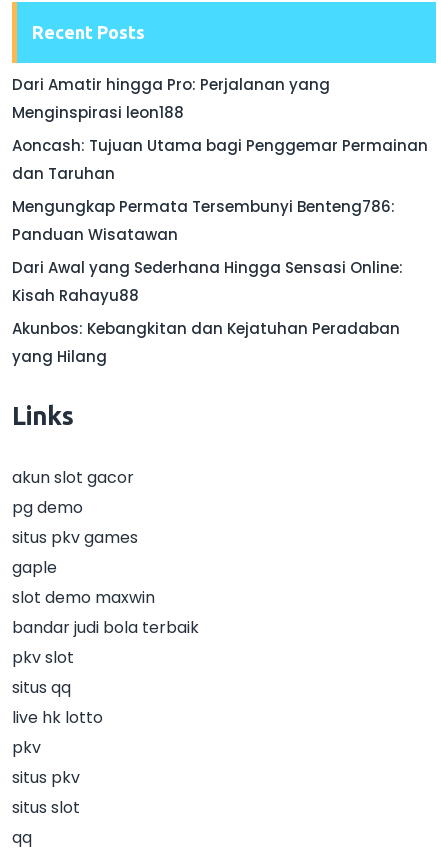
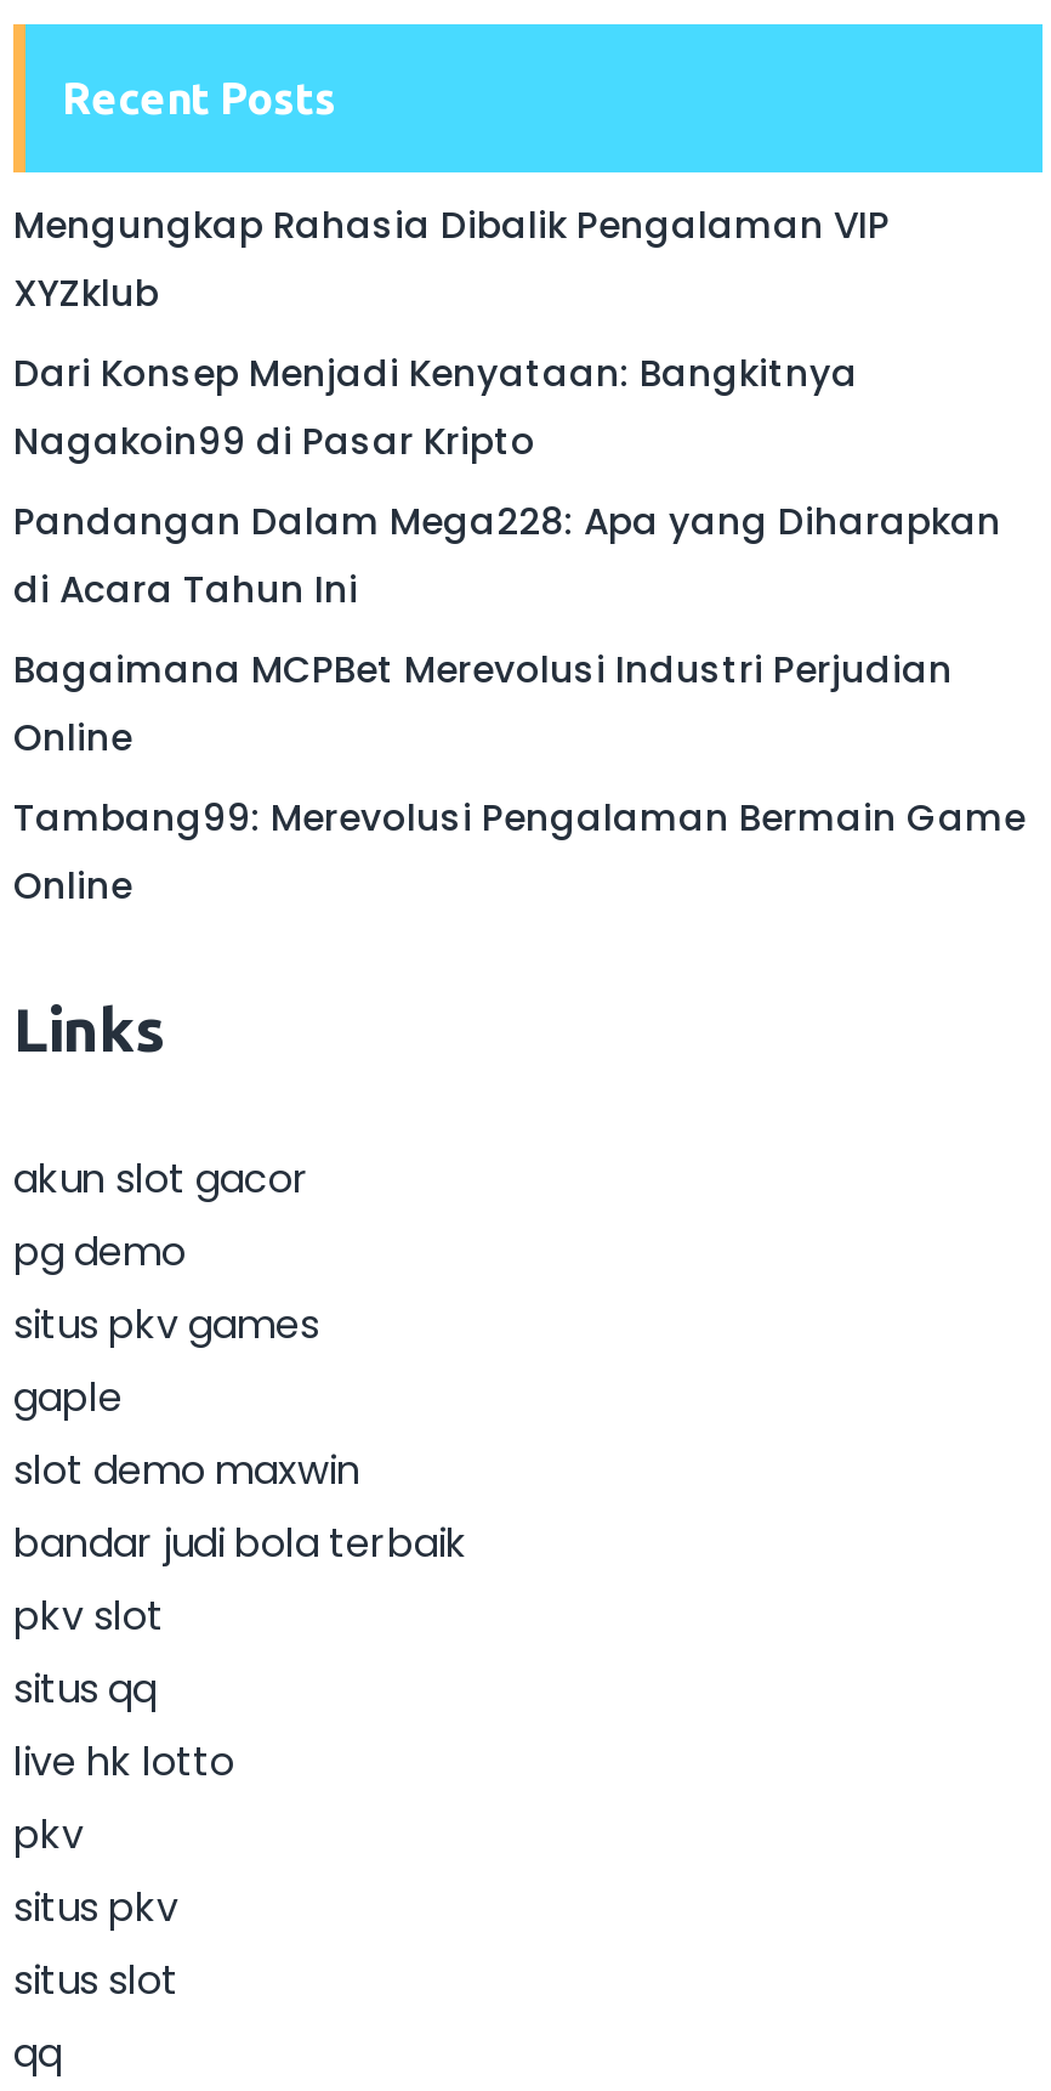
- Dari Amatir hingga Pro: Perjalanan yang
- Menginspirasi leon188
+ Mengungkap Rahasia Dibalik Pengalaman VIP
+ XYZklub

- Aoncash: Tujuan Utama bagi Penggemar Permainan
- dan Taruhan
+ Dari Konsep Menjadi Kenyataan: Bangkitnya
+ Nagakoin99 di Pasar Kripto

- Mengungkap Permata Tersembunyi Benteng786:
- Panduan Wisatawan
+ Pandangan Dalam Mega228: Apa yang Diharapkan
+ di Acara Tahun Ini

- Dari Awal yang Sederhana Hingga Sensasi Online:
- Kisah Rahayu88
+ Bagaimana MCPBet Merevolusi Industri Perjudian
+ Online

- Akunbos: Kebangkitan dan Kejatuhan Peradaban
- yang Hilang
+ Tambang99: Merevolusi Pengalaman Bermain Game
+ Online
